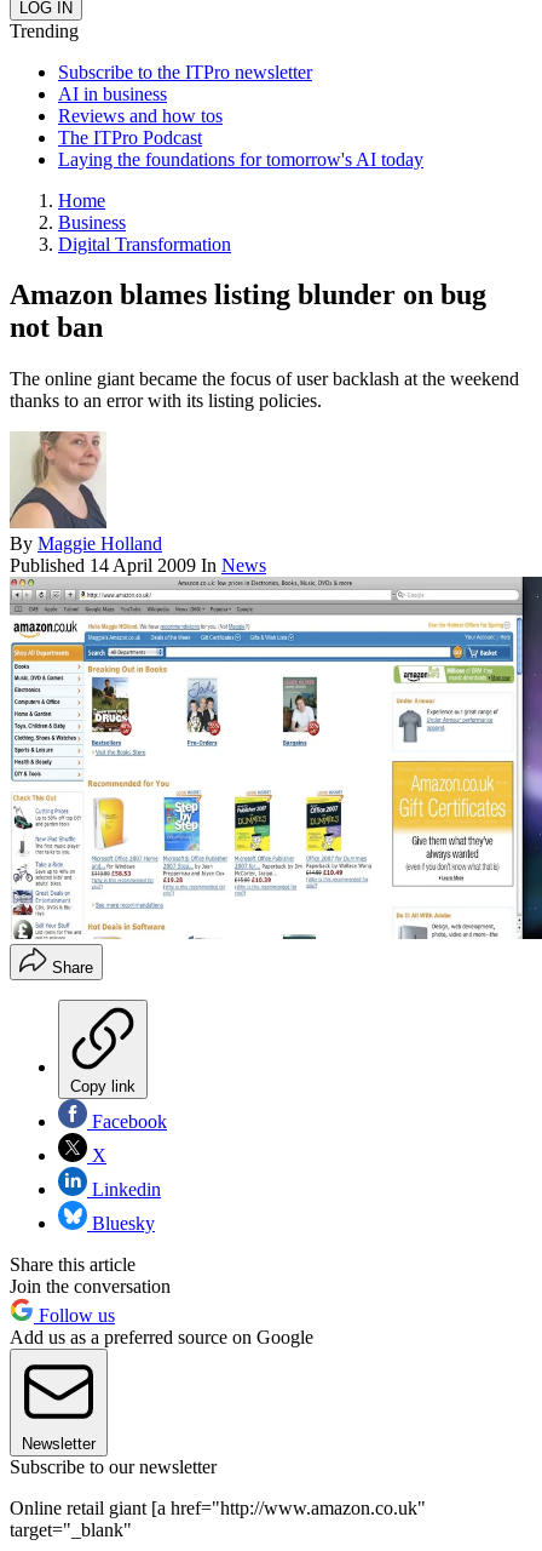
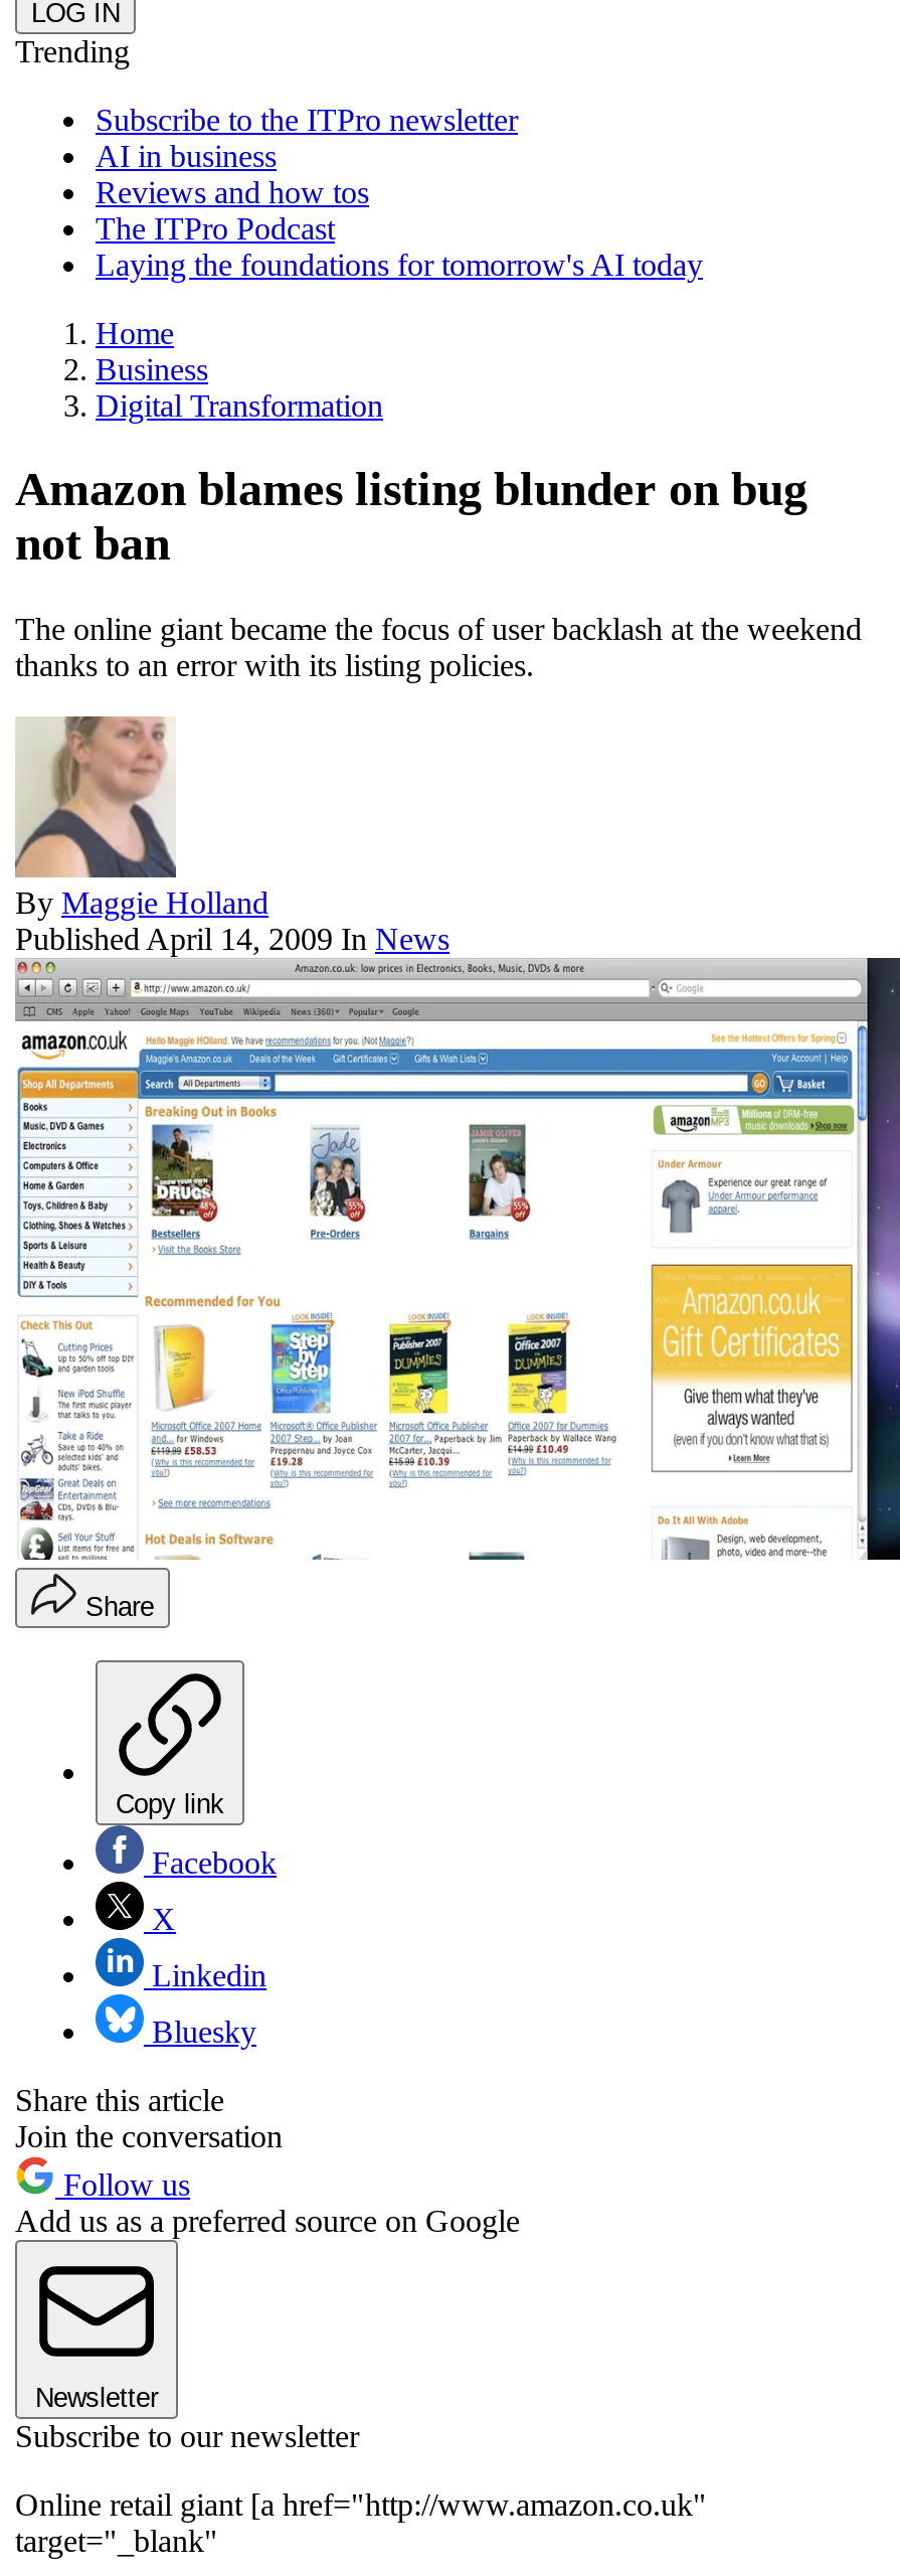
- Published 14 April 2009 In News
+ Published April 14, 2009 In News
